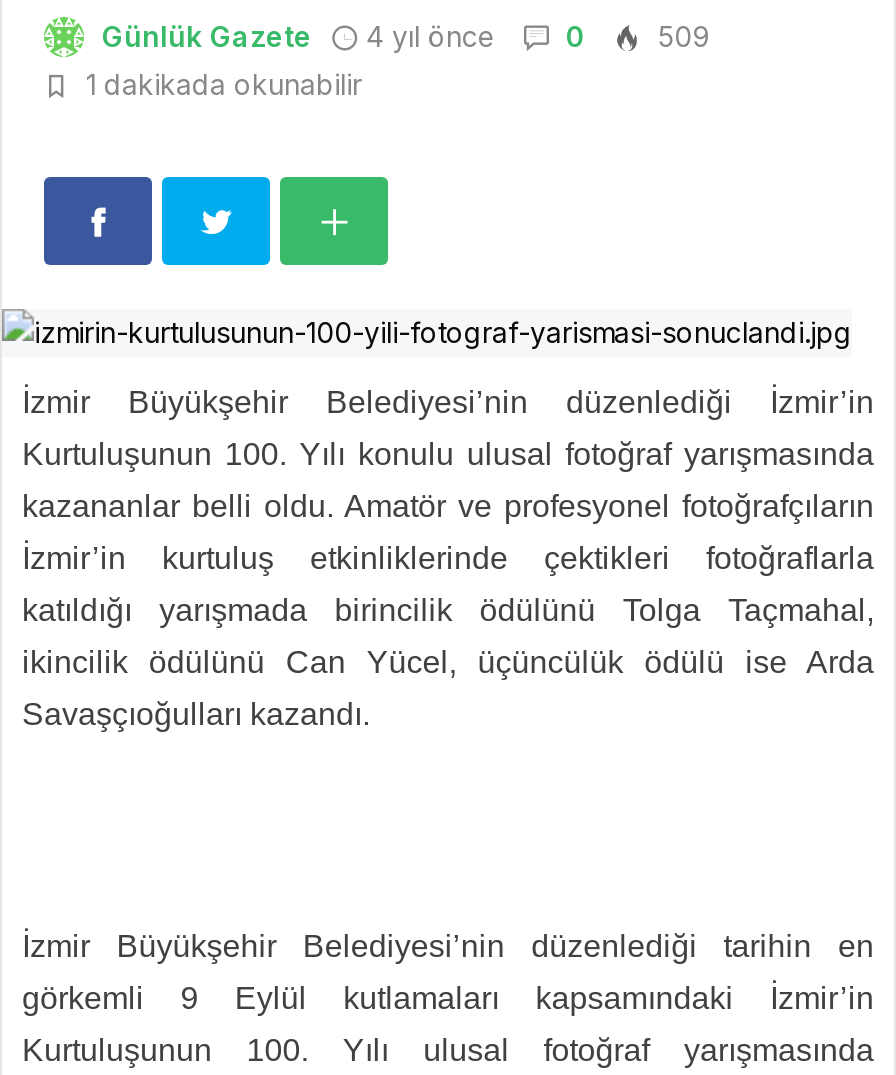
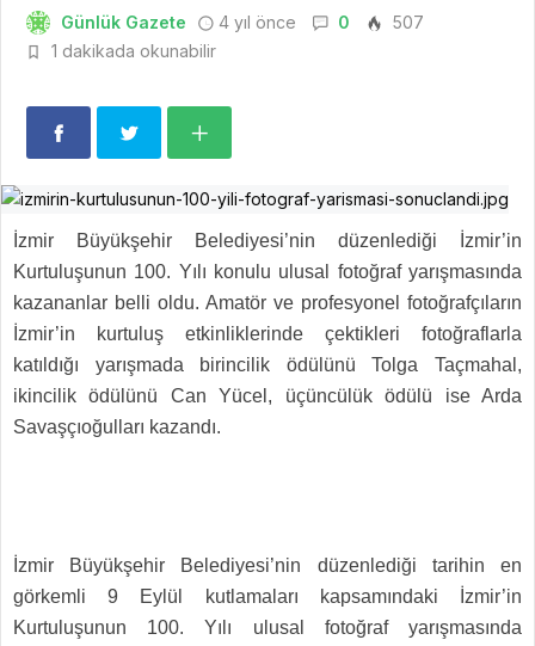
- 0 509
+ 0 507
